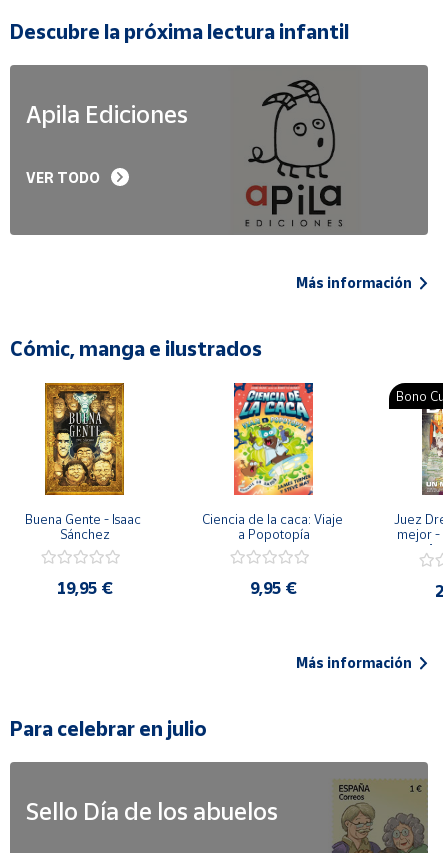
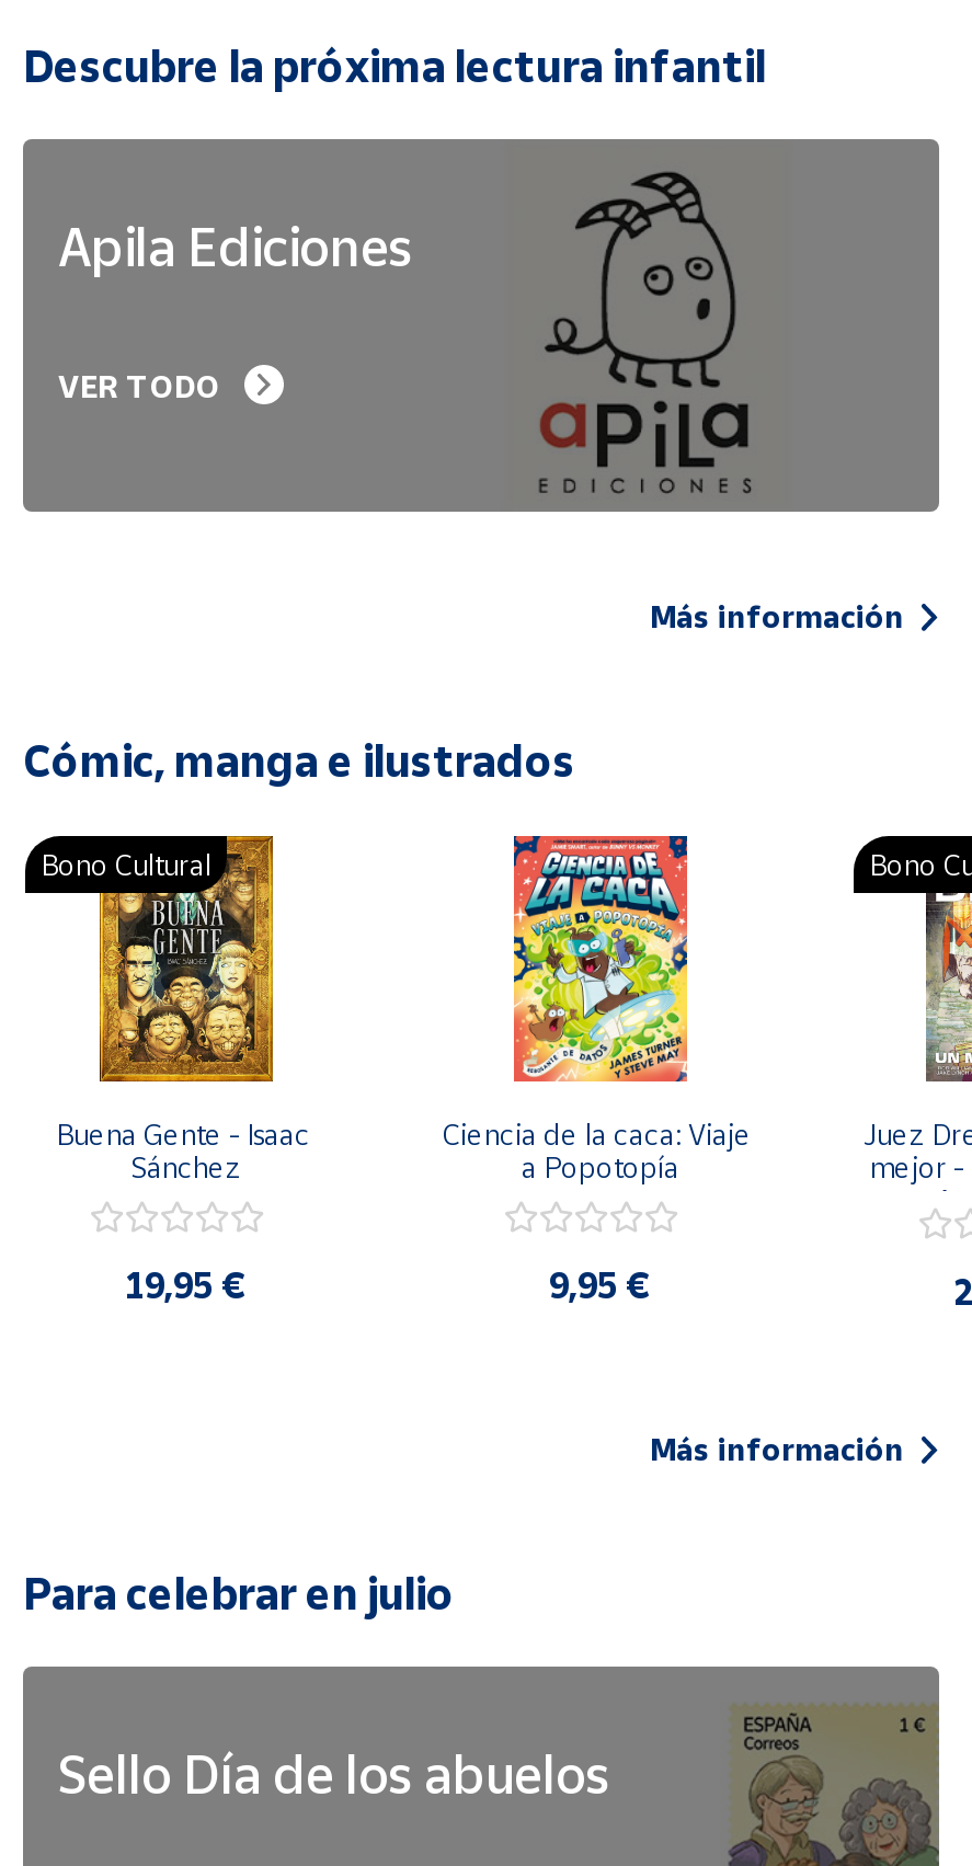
+ Bono Cultural
